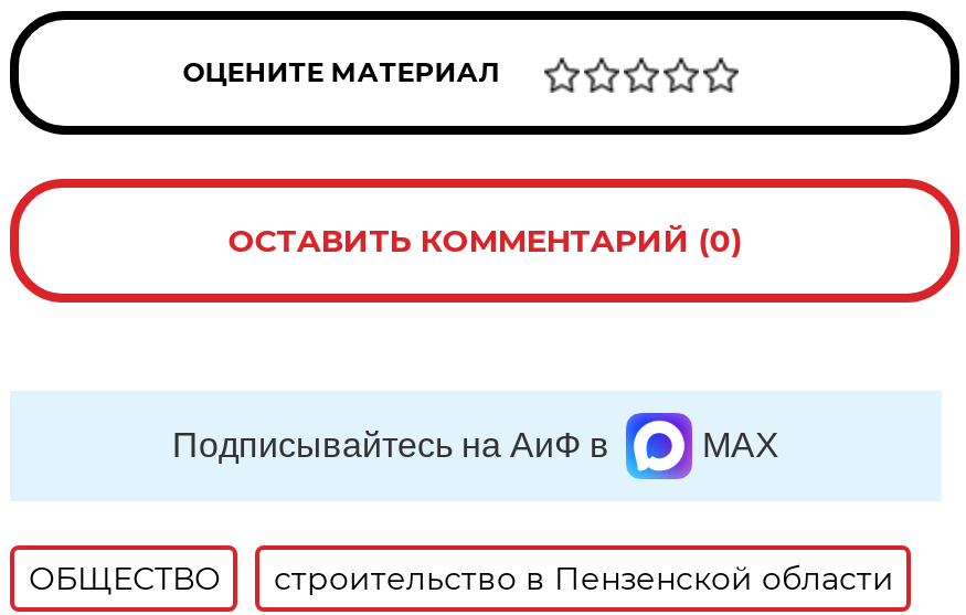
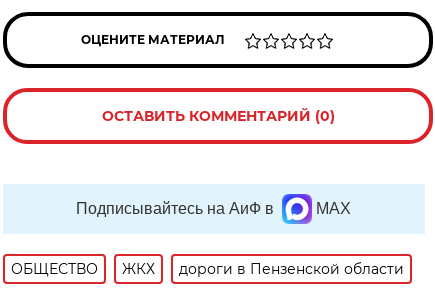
- строительство в Пензенской области
+ ЖКХ
+ дороги в Пензенской области
